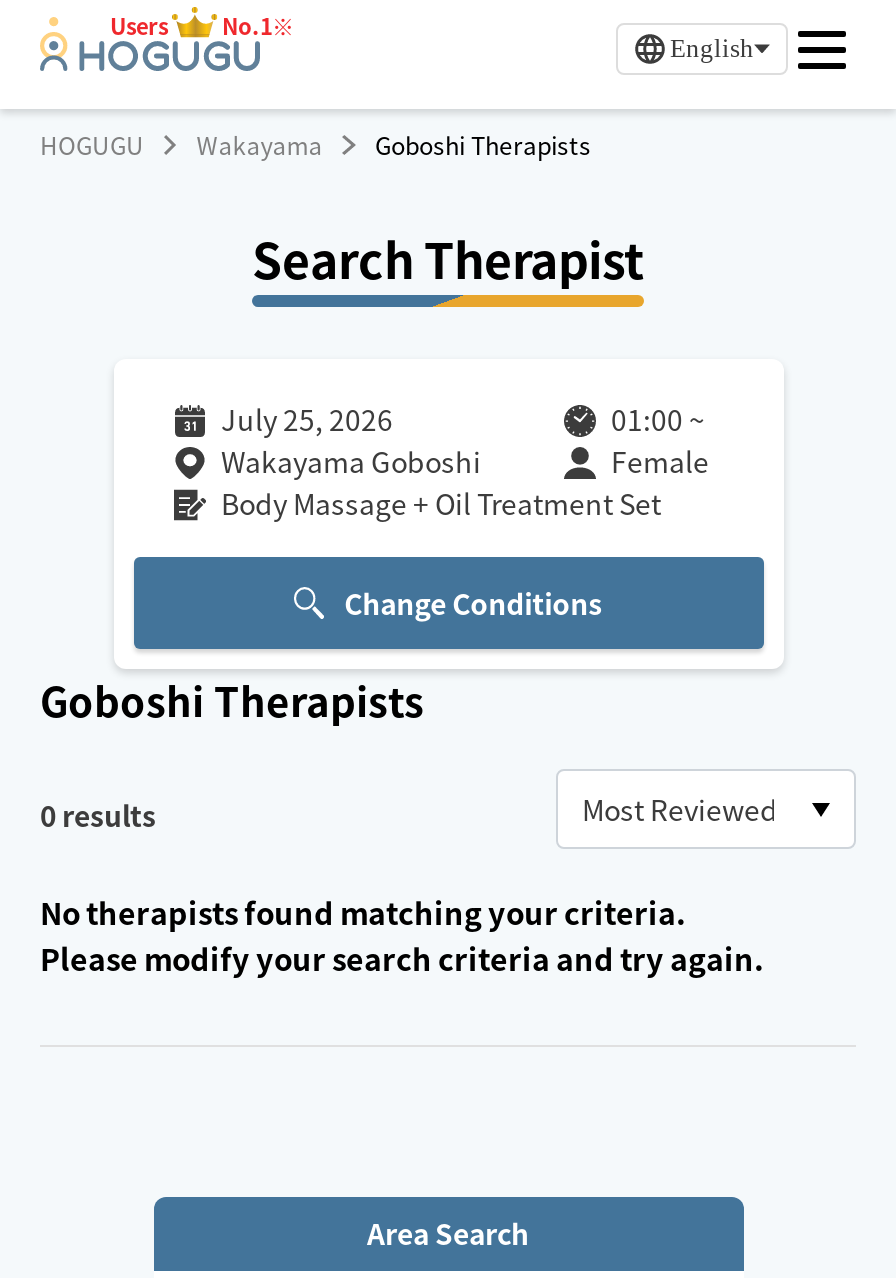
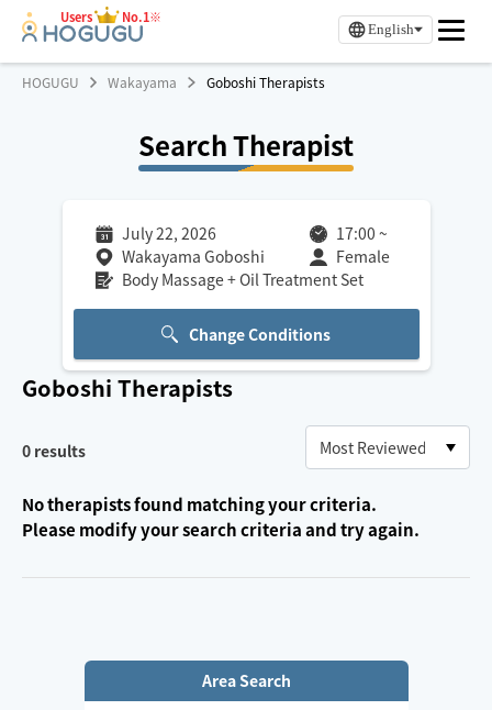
- July 25, 2026
+ July 22, 2026

- 01:00 ~
+ 17:00 ~
